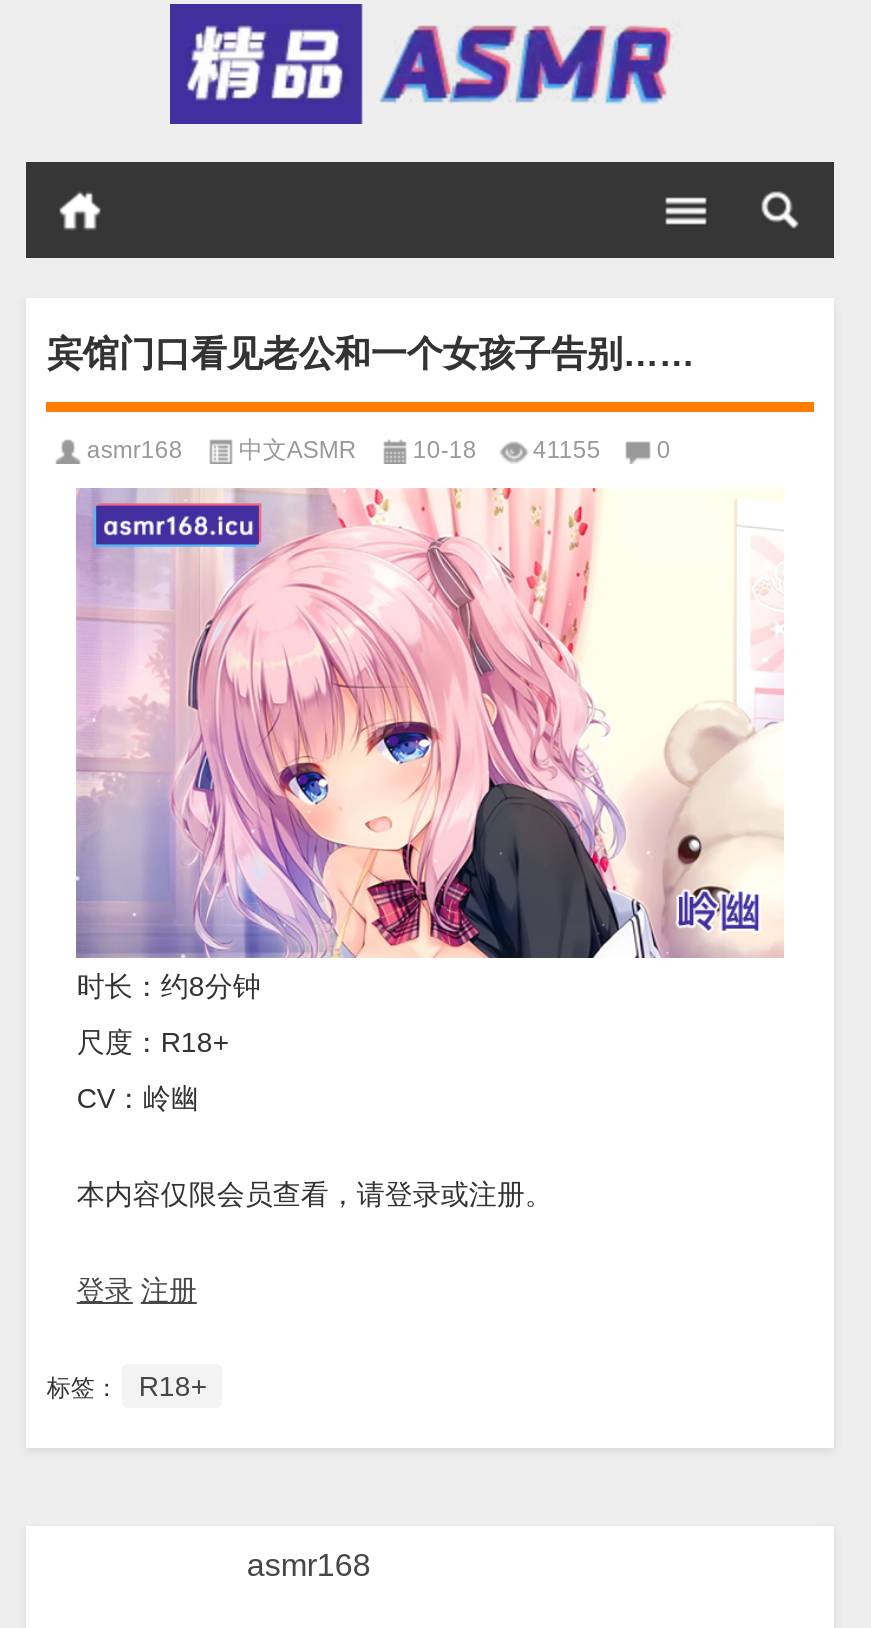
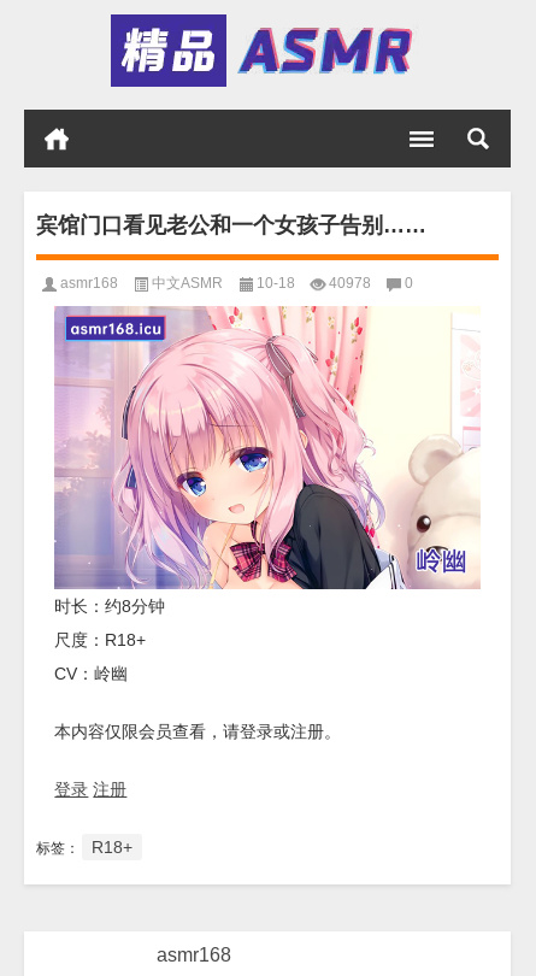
- asmr168 中文ASMR 10-18 41155 0
+ asmr168 中文ASMR 10-18 40978 0
